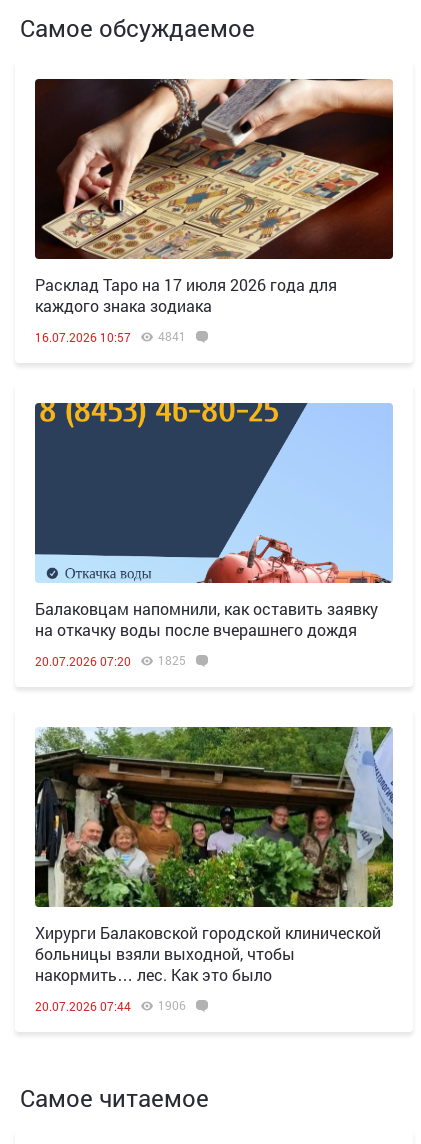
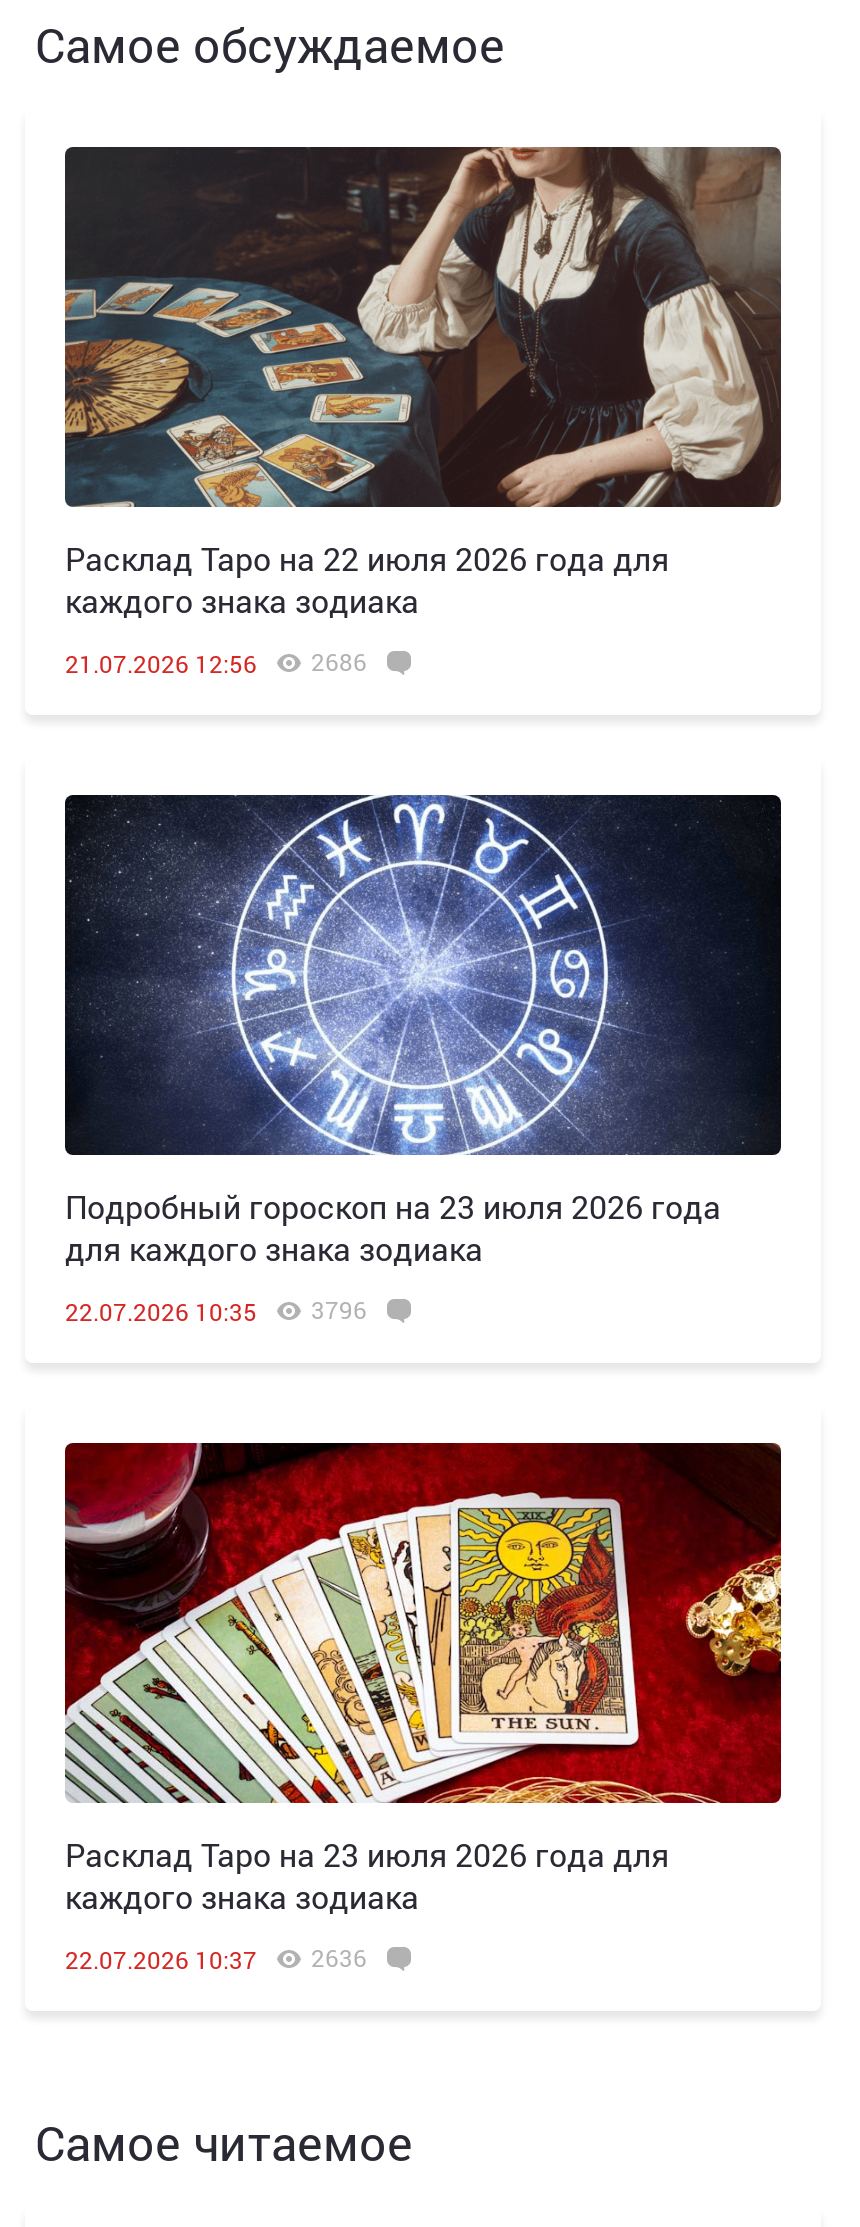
- [image]
- Расклад Таро на 17 июля 2026 года для
+ [image]
+ Расклад Таро на 22 июля 2026 года для

- 16.07.2026 10:57
- 4841
+ 21.07.2026 12:56
+ 2686

- [image]
- Балаковцам напомнили, как оставить заявку
- на откачку воды после вчерашнего дождя
+ [image]
+ Подробный гороскоп на 23 июля 2026 года
+ для каждого знака зодиака

- 20.07.2026 07:20
- 1825
+ 22.07.2026 10:35
+ 3796

- [image]
- Хирурги Балаковской городской клинической
- больницы взяли выходной, чтобы
- накормить… лес. Как это было
+ [image]
+ Расклад Таро на 23 июля 2026 года для
+ каждого знака зодиака

- 20.07.2026 07:44
- 1906
+ 22.07.2026 10:37
+ 2636
